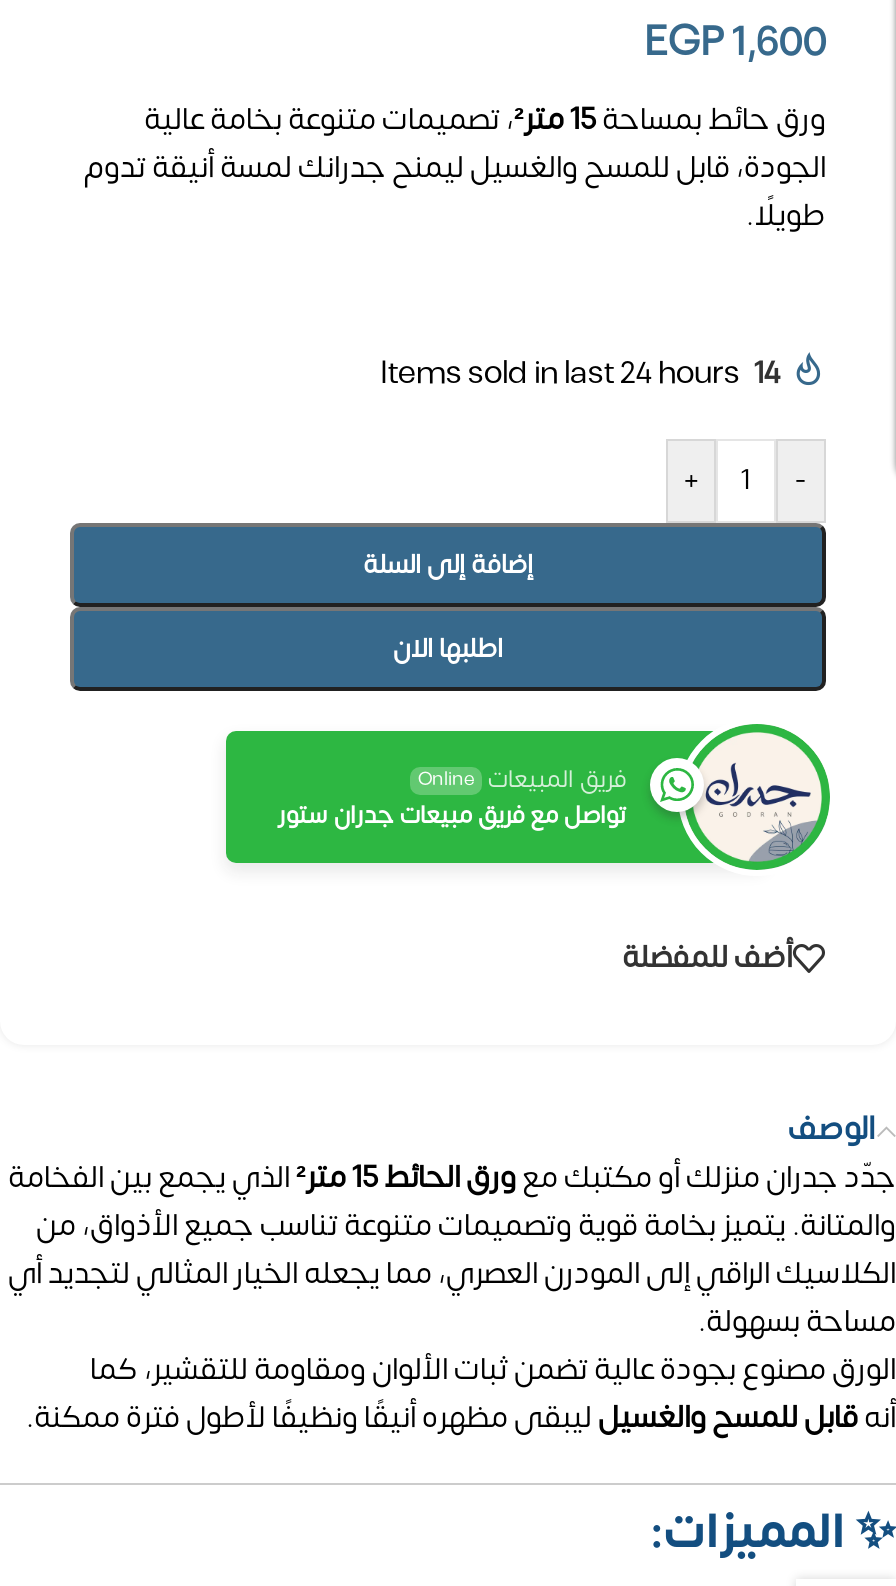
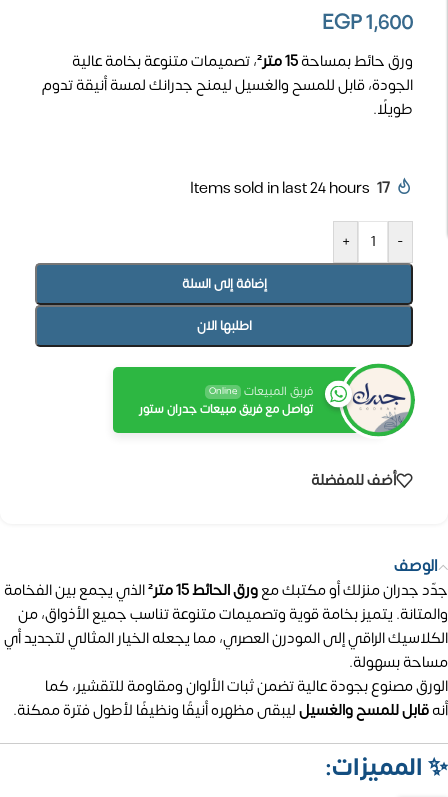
- Items sold in last 24 hours 14
+ Items sold in last 24 hours 17
